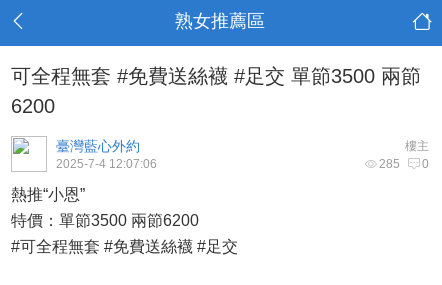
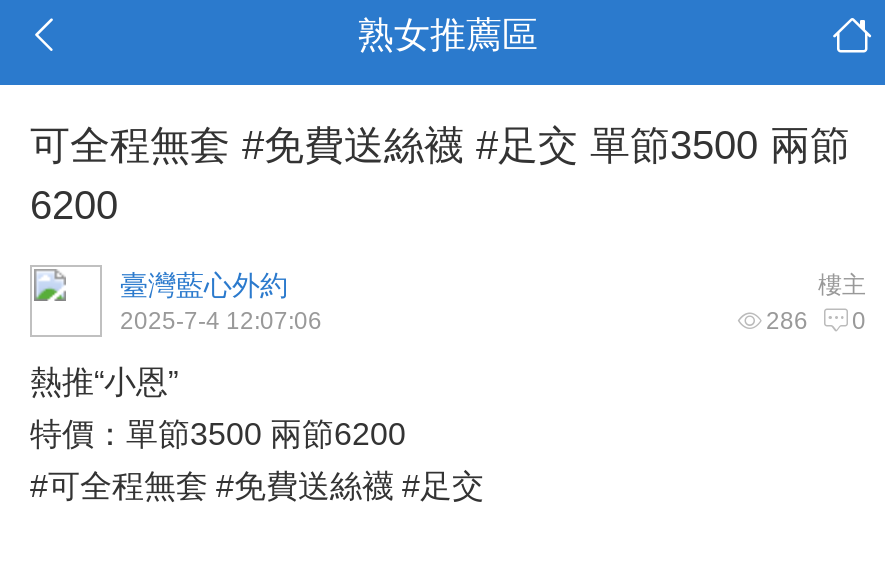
- 285 0
+ 286 0
